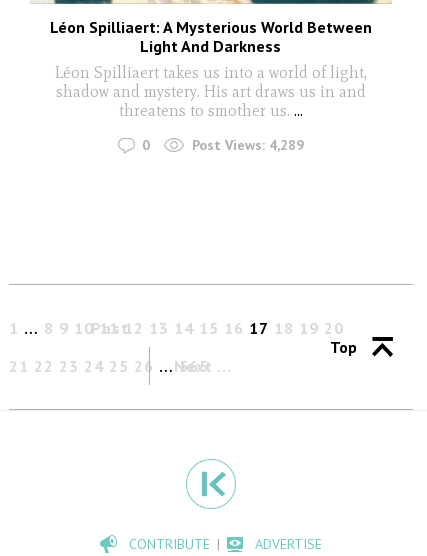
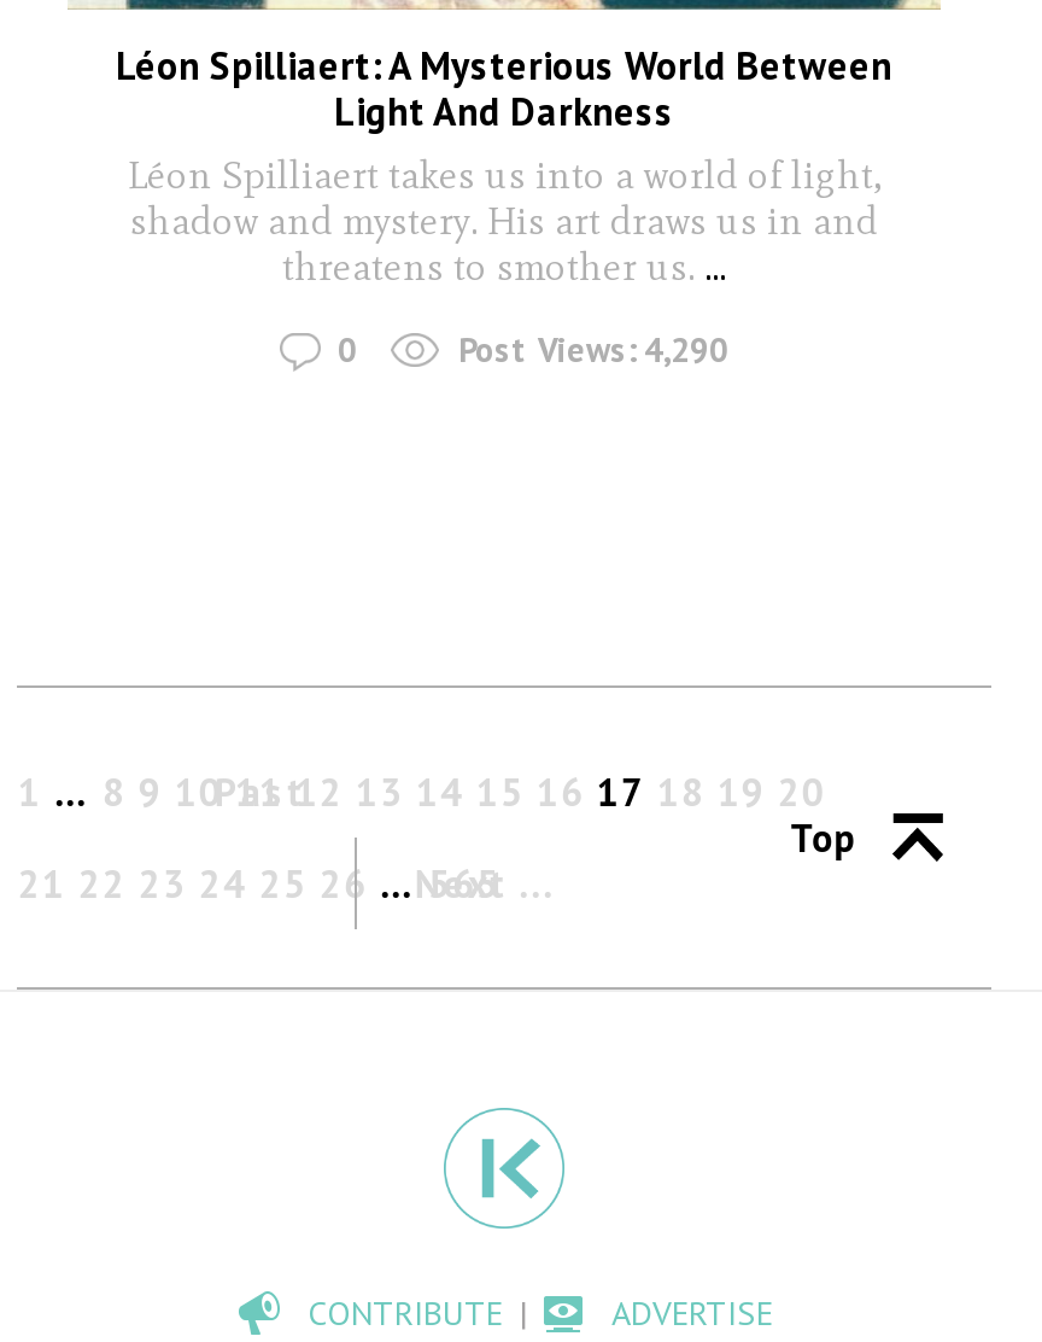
- Post Views: 4,289
+ Post Views: 4,290
